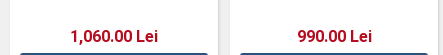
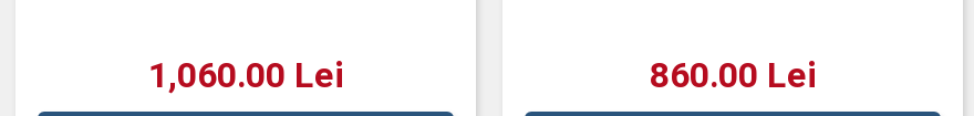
- 990.00 Lei
+ 860.00 Lei
